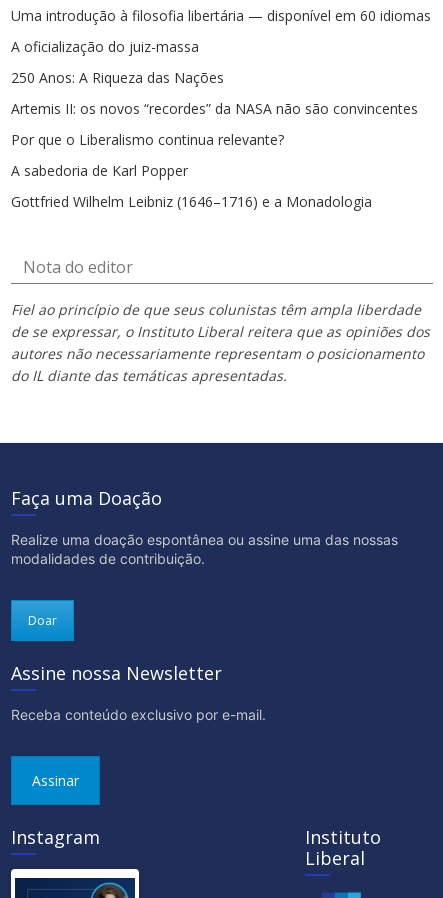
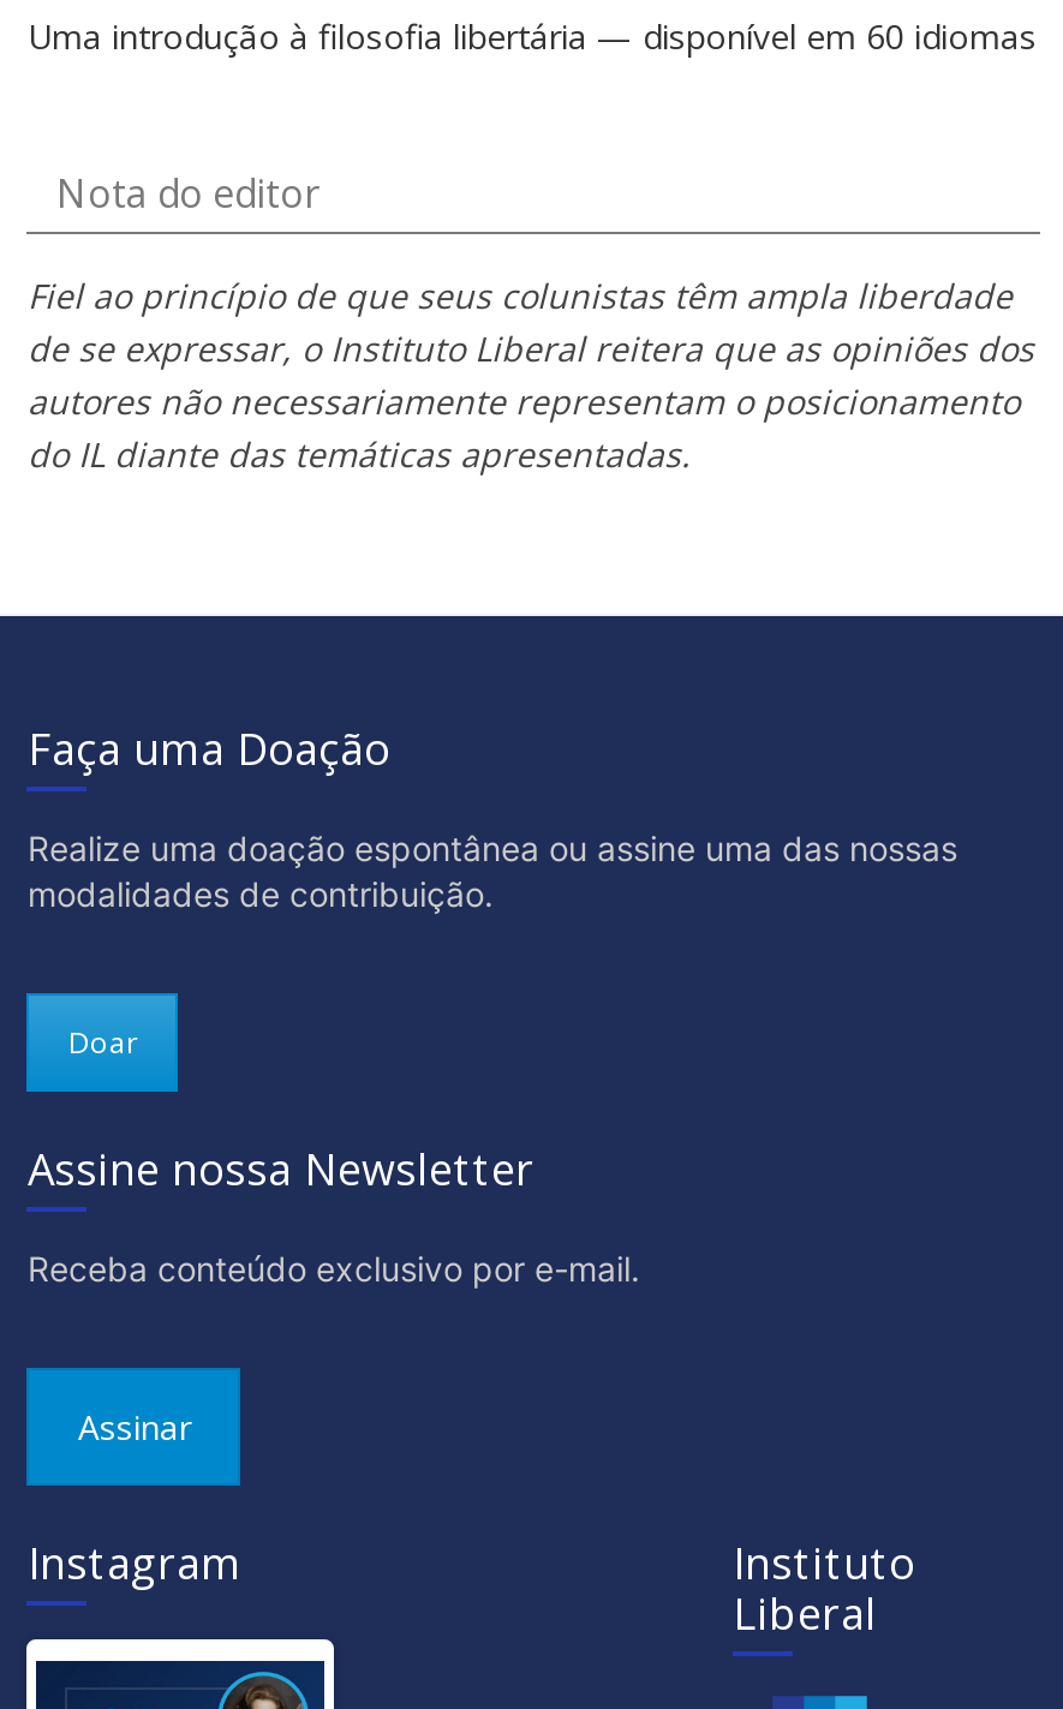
- A oficialização do juiz-massa
- 250 Anos: A Riqueza das Nações
- Artemis II: os novos “recordes” da NASA não são convincentes
- Por que o Liberalismo continua relevante?
- A sabedoria de Karl Popper
- Gottfried Wilhelm Leibniz (1646–1716) e a Monadologia
